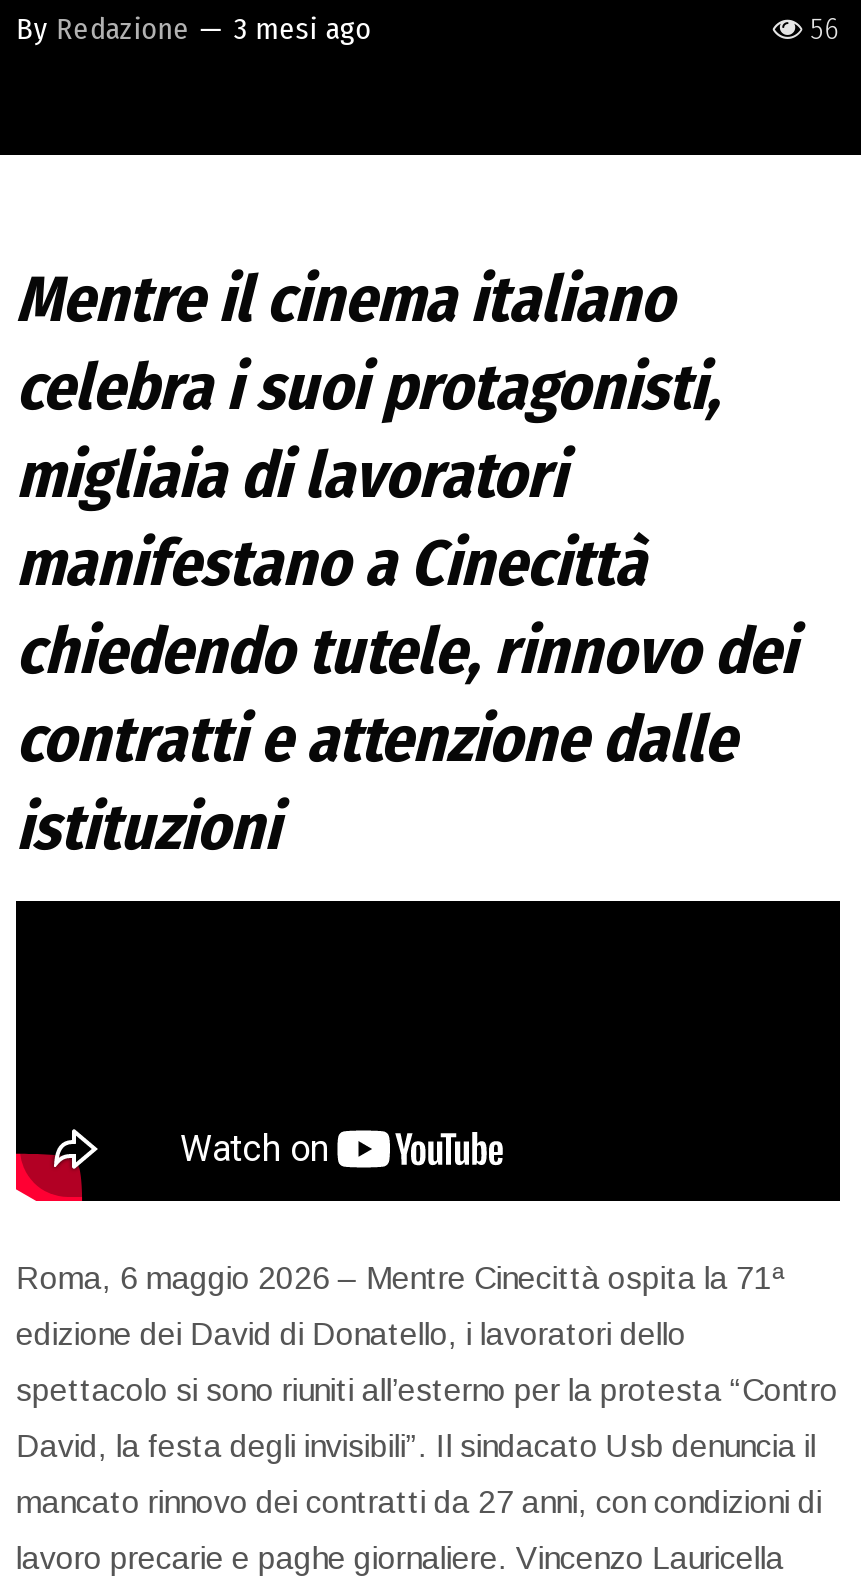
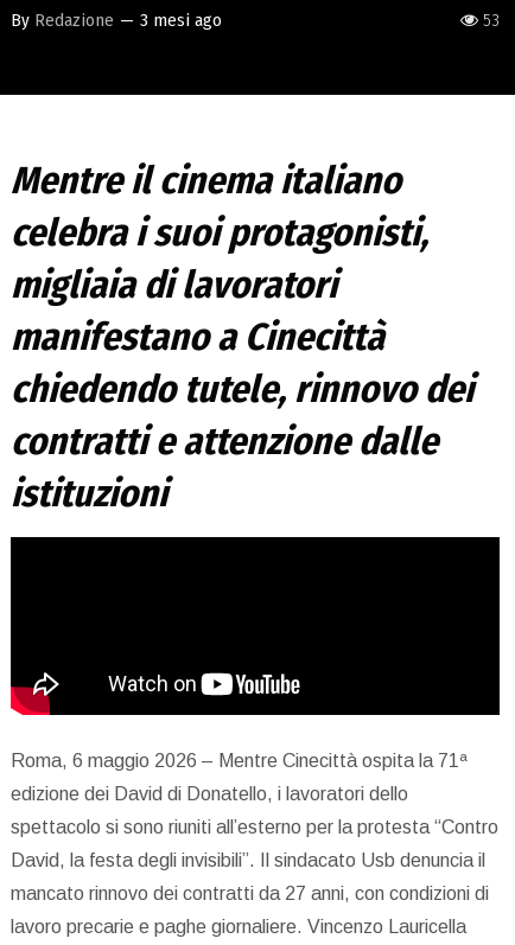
- 56
+ 53
